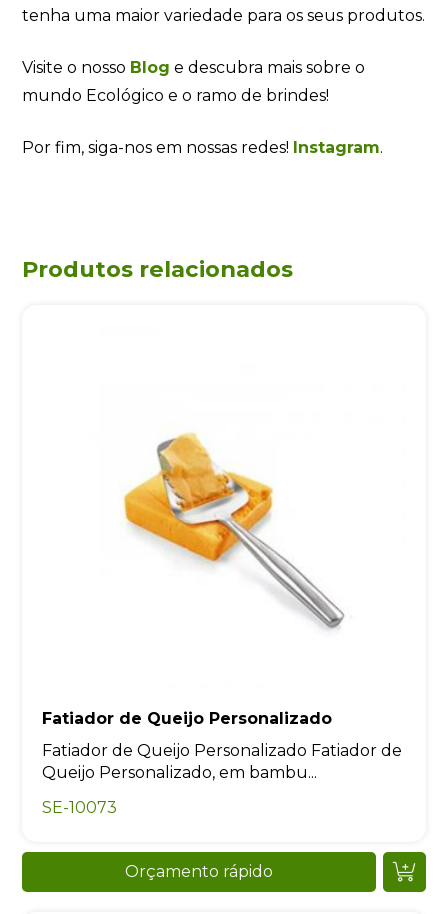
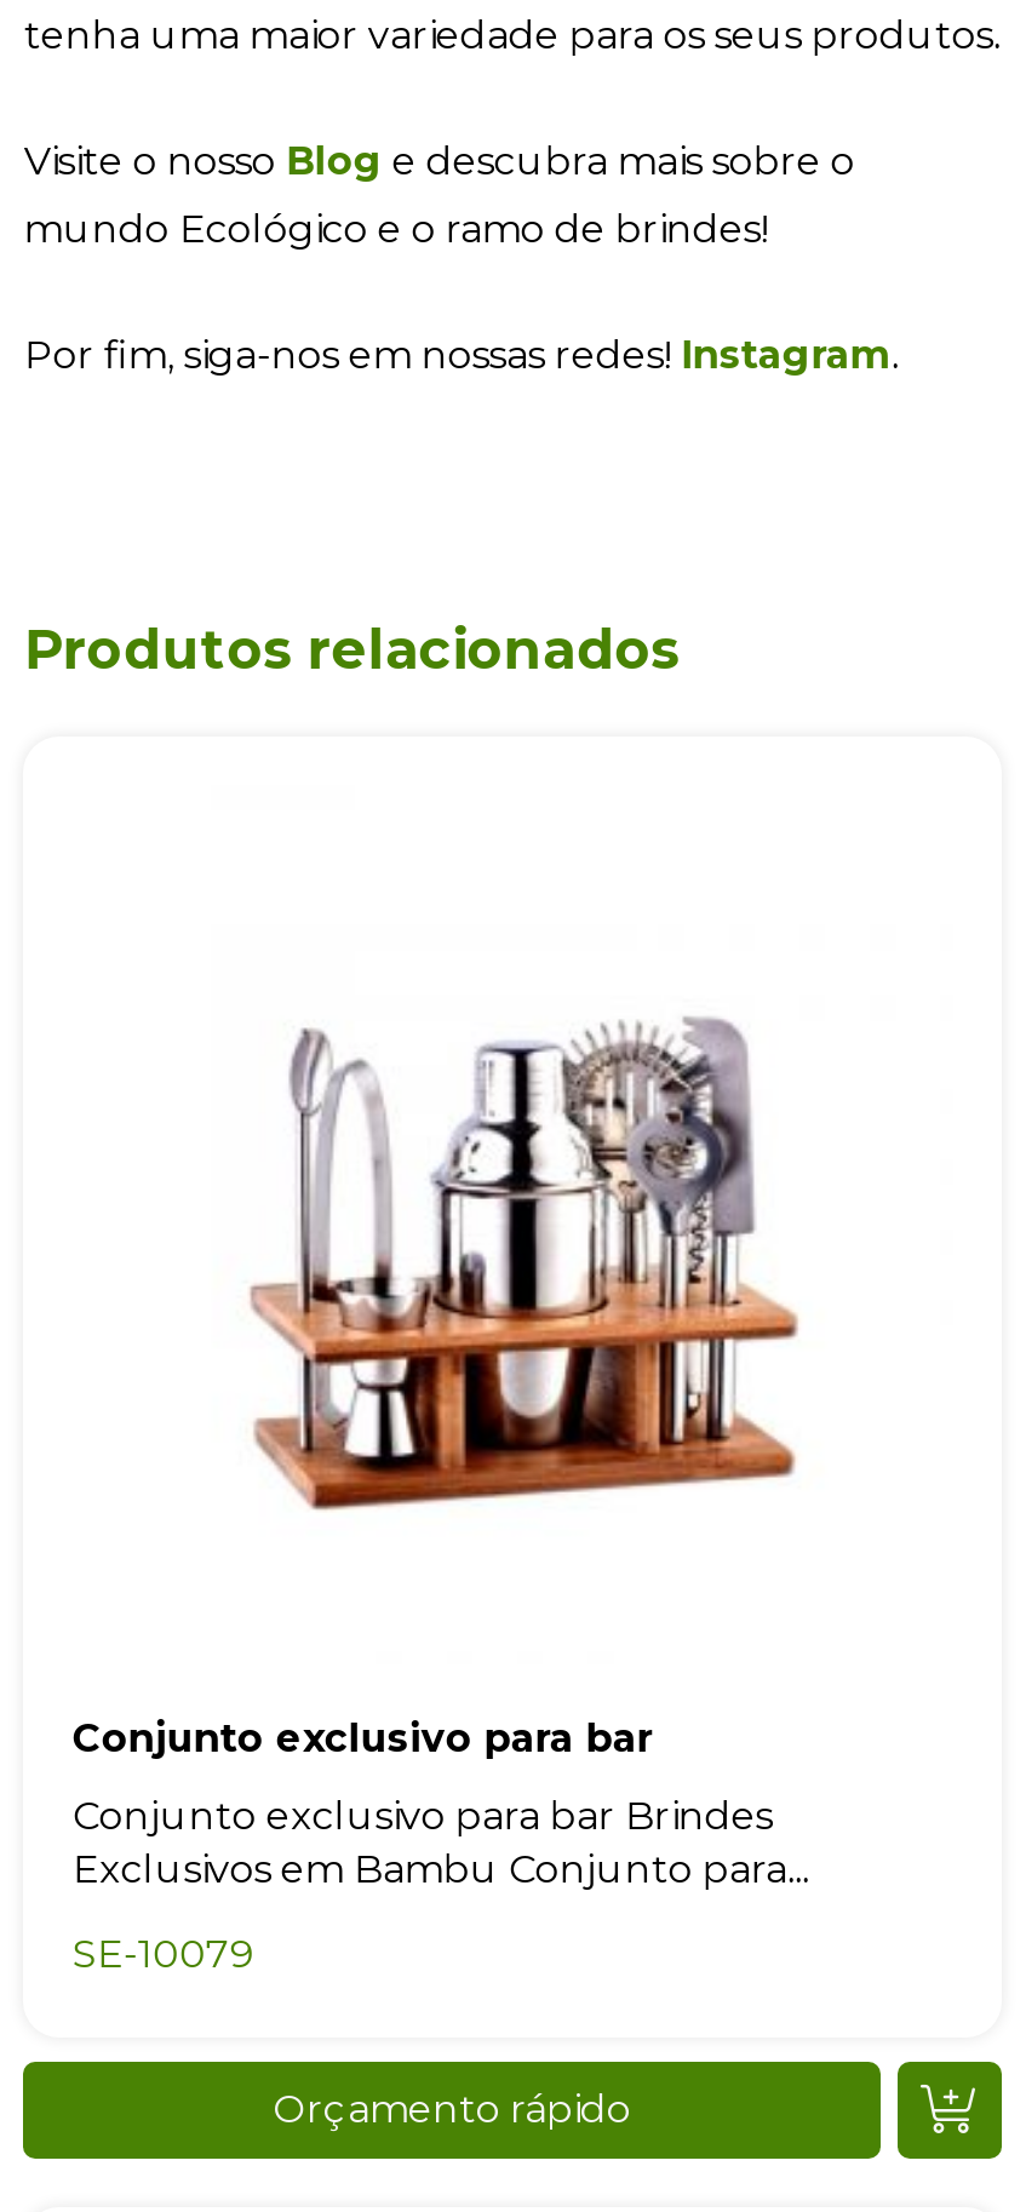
- [image]
+ [image]

- Fatiador de Queijo Personalizado
+ Conjunto exclusivo para bar

- Fatiador de Queijo Personalizado Fatiador de
- Queijo Personalizado, em bambu...
+ Conjunto exclusivo para bar Brindes
+ Exclusivos em Bambu Conjunto para...

- SE-10073
+ SE-10079
